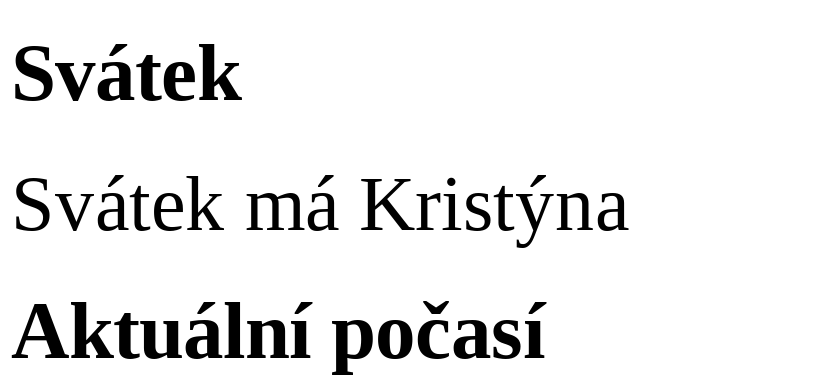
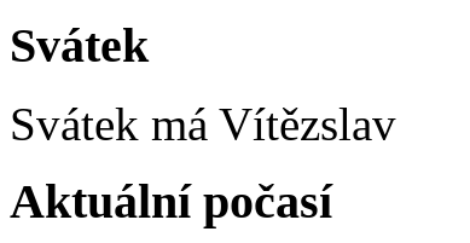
- Svátek má Kristýna
+ Svátek má Vítězslav
